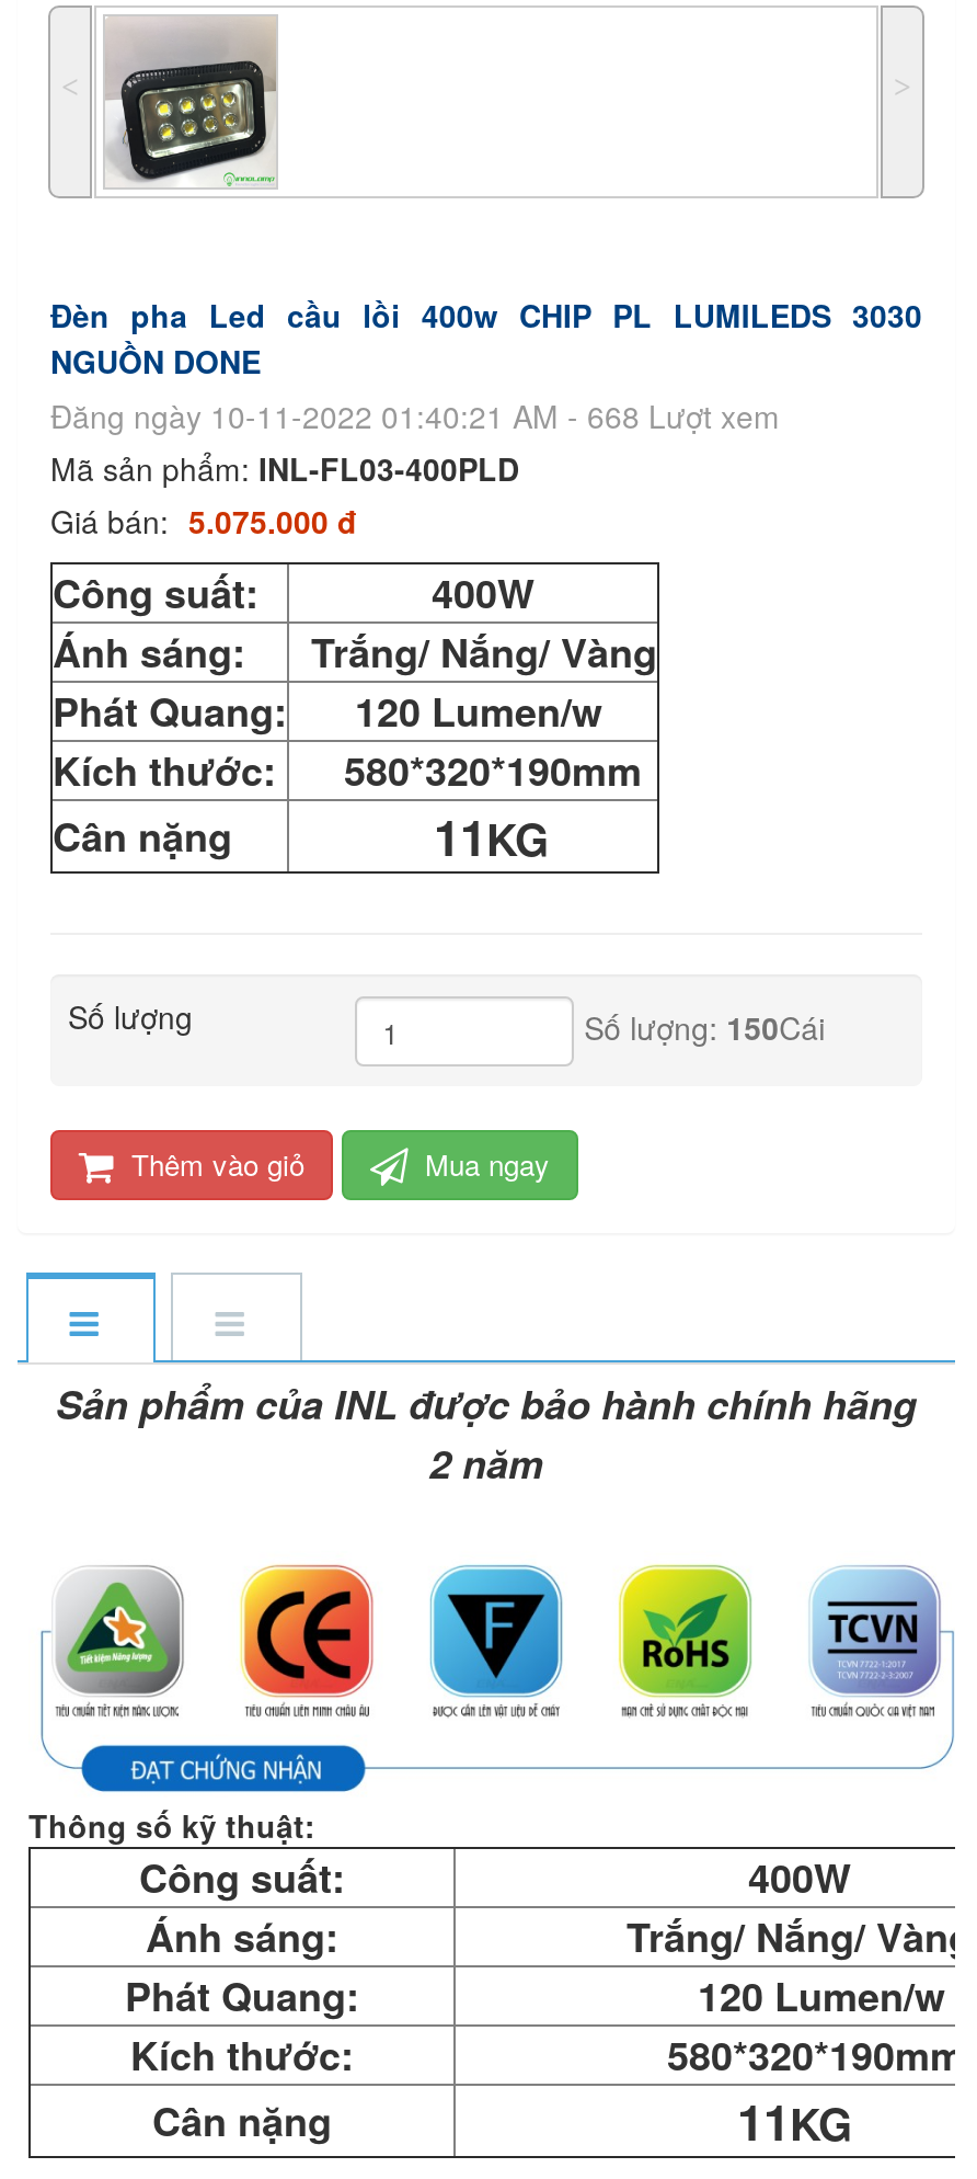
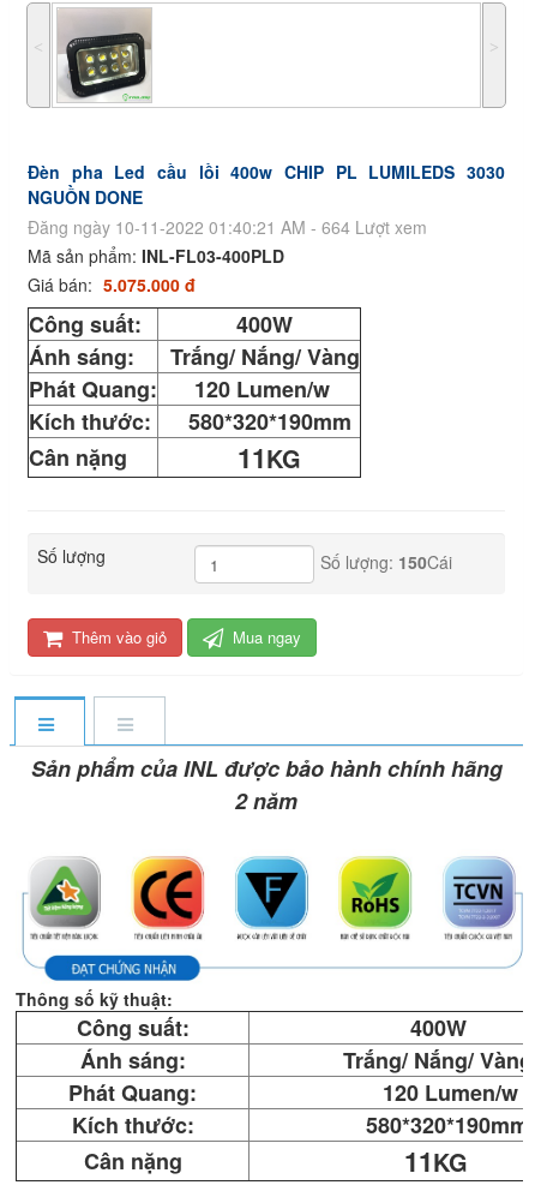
- Đăng ngày 10-11-2022 01:40:21 AM - 668 Lượt xem
+ Đăng ngày 10-11-2022 01:40:21 AM - 664 Lượt xem
